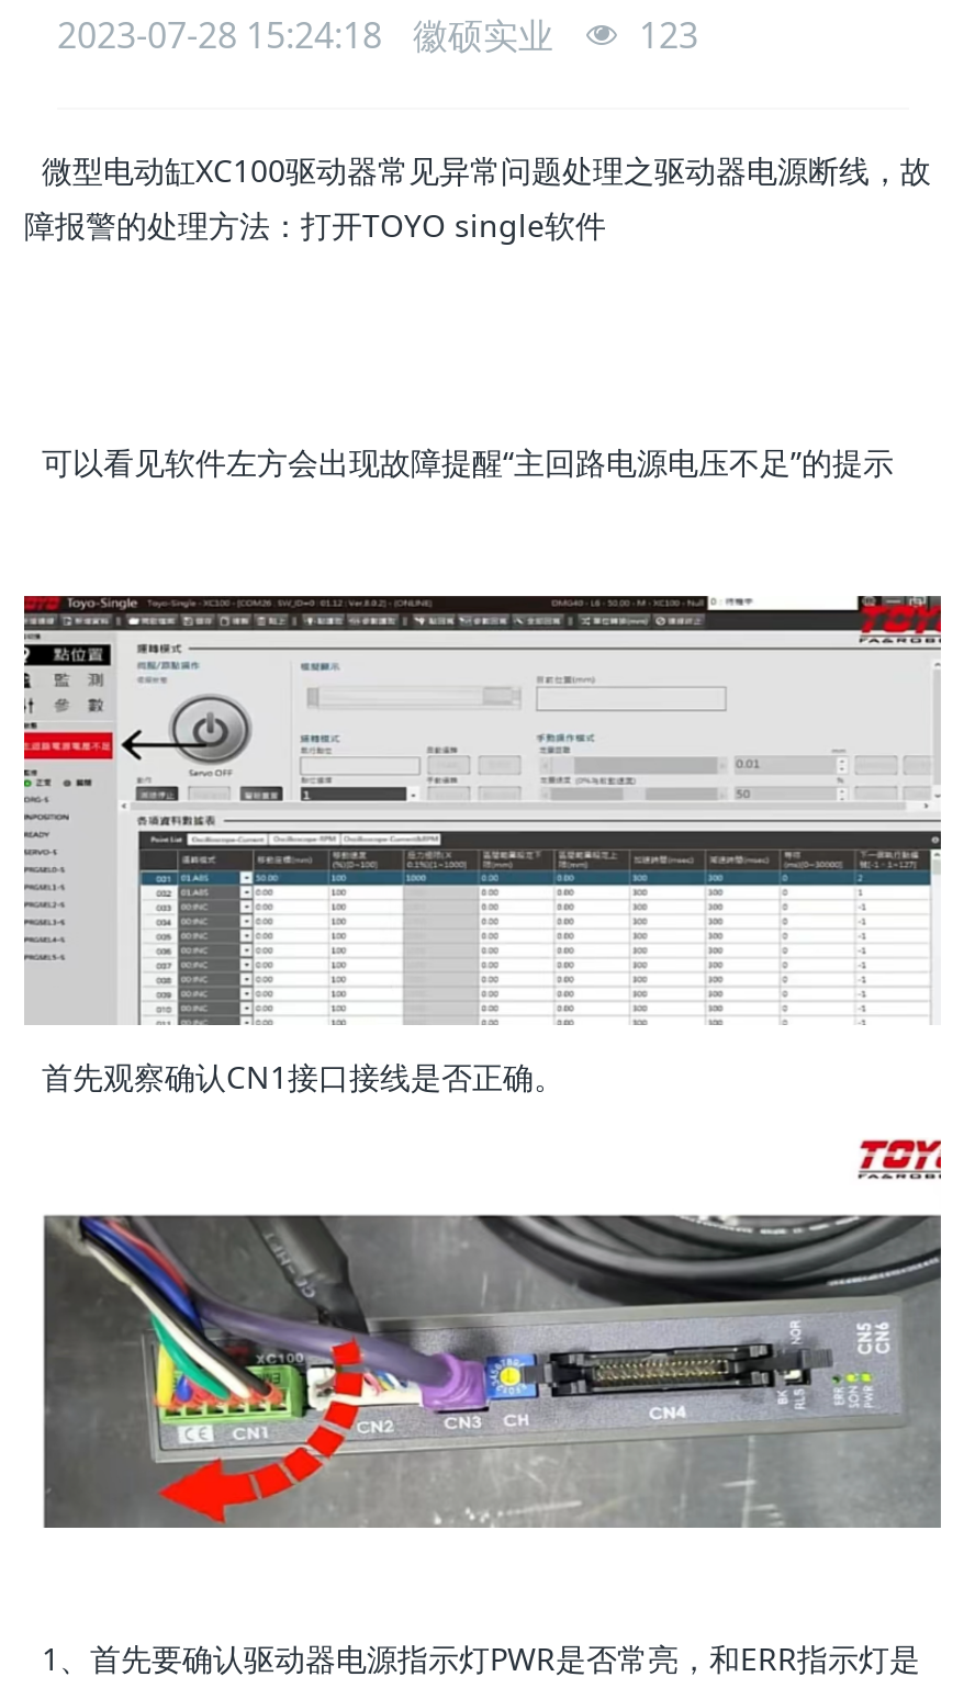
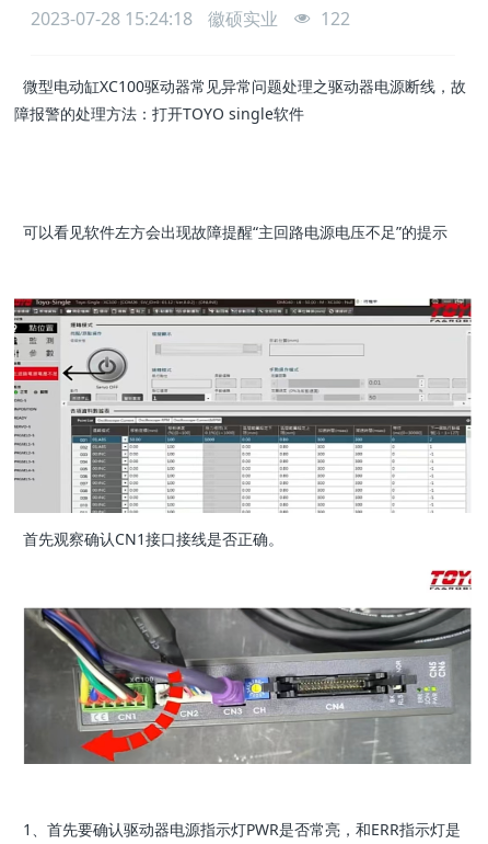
- 123
+ 122
